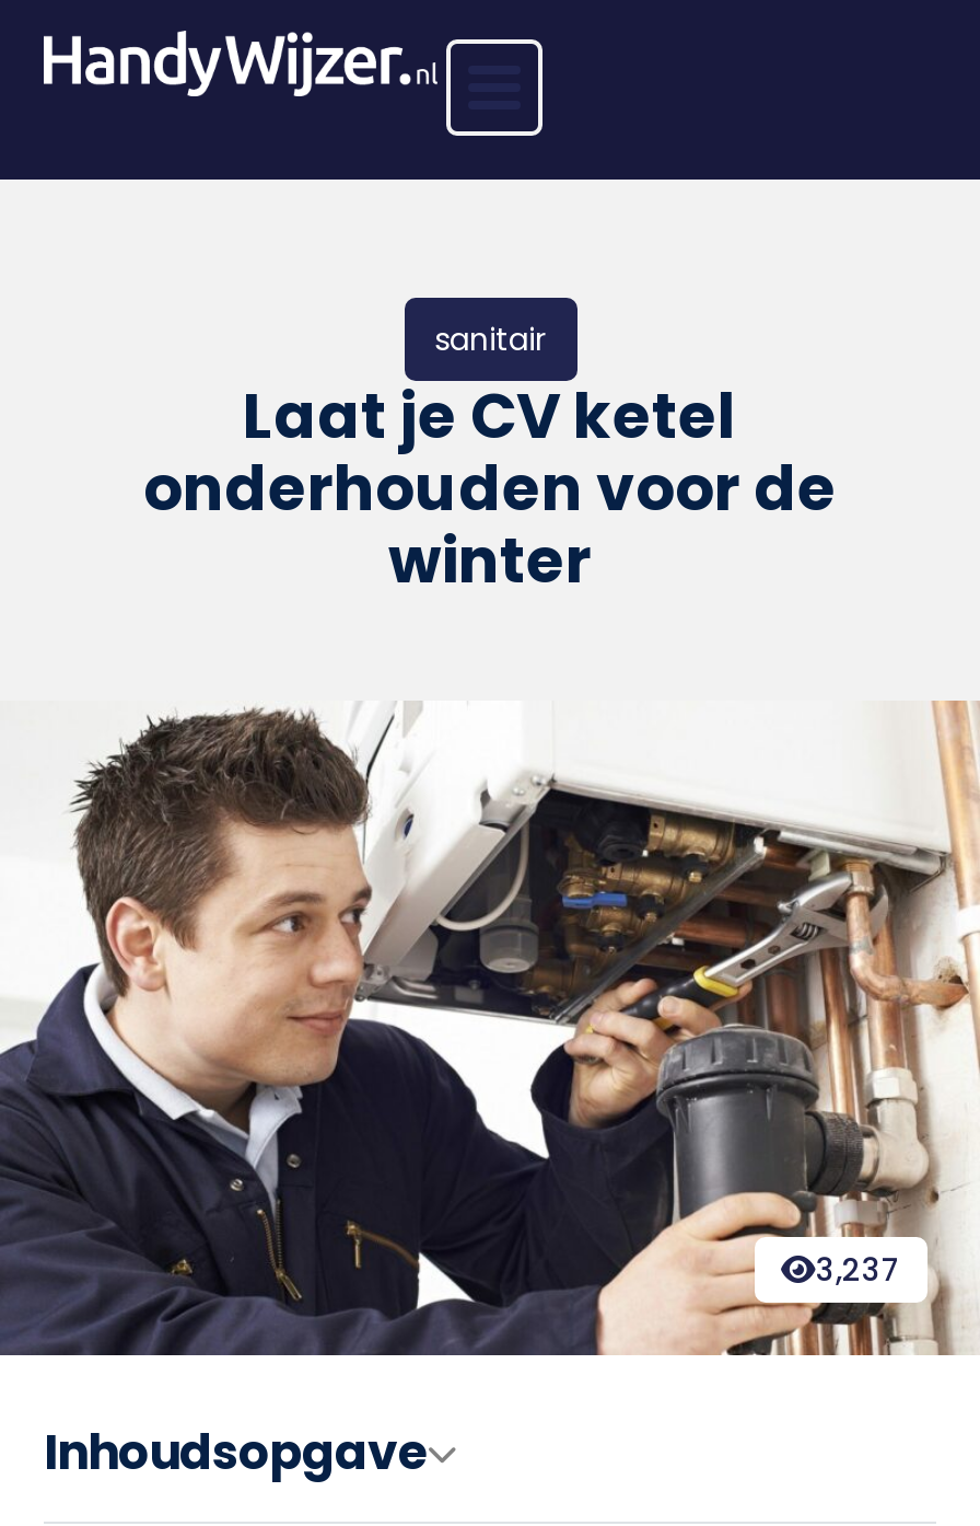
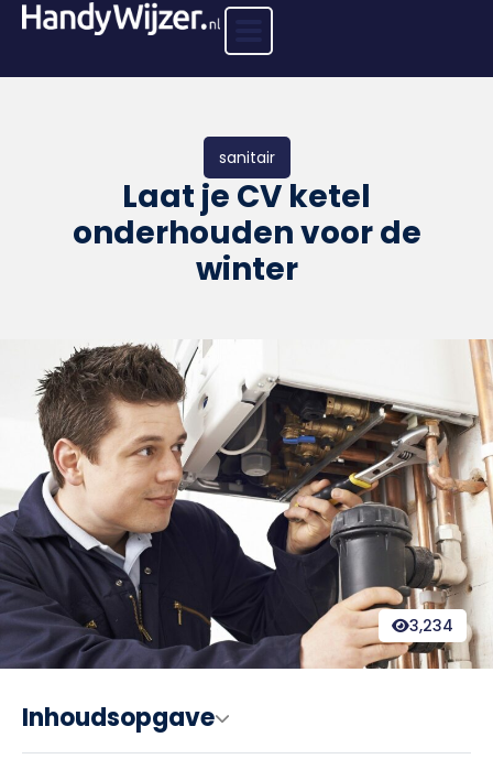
- 3,237
+ 3,234
